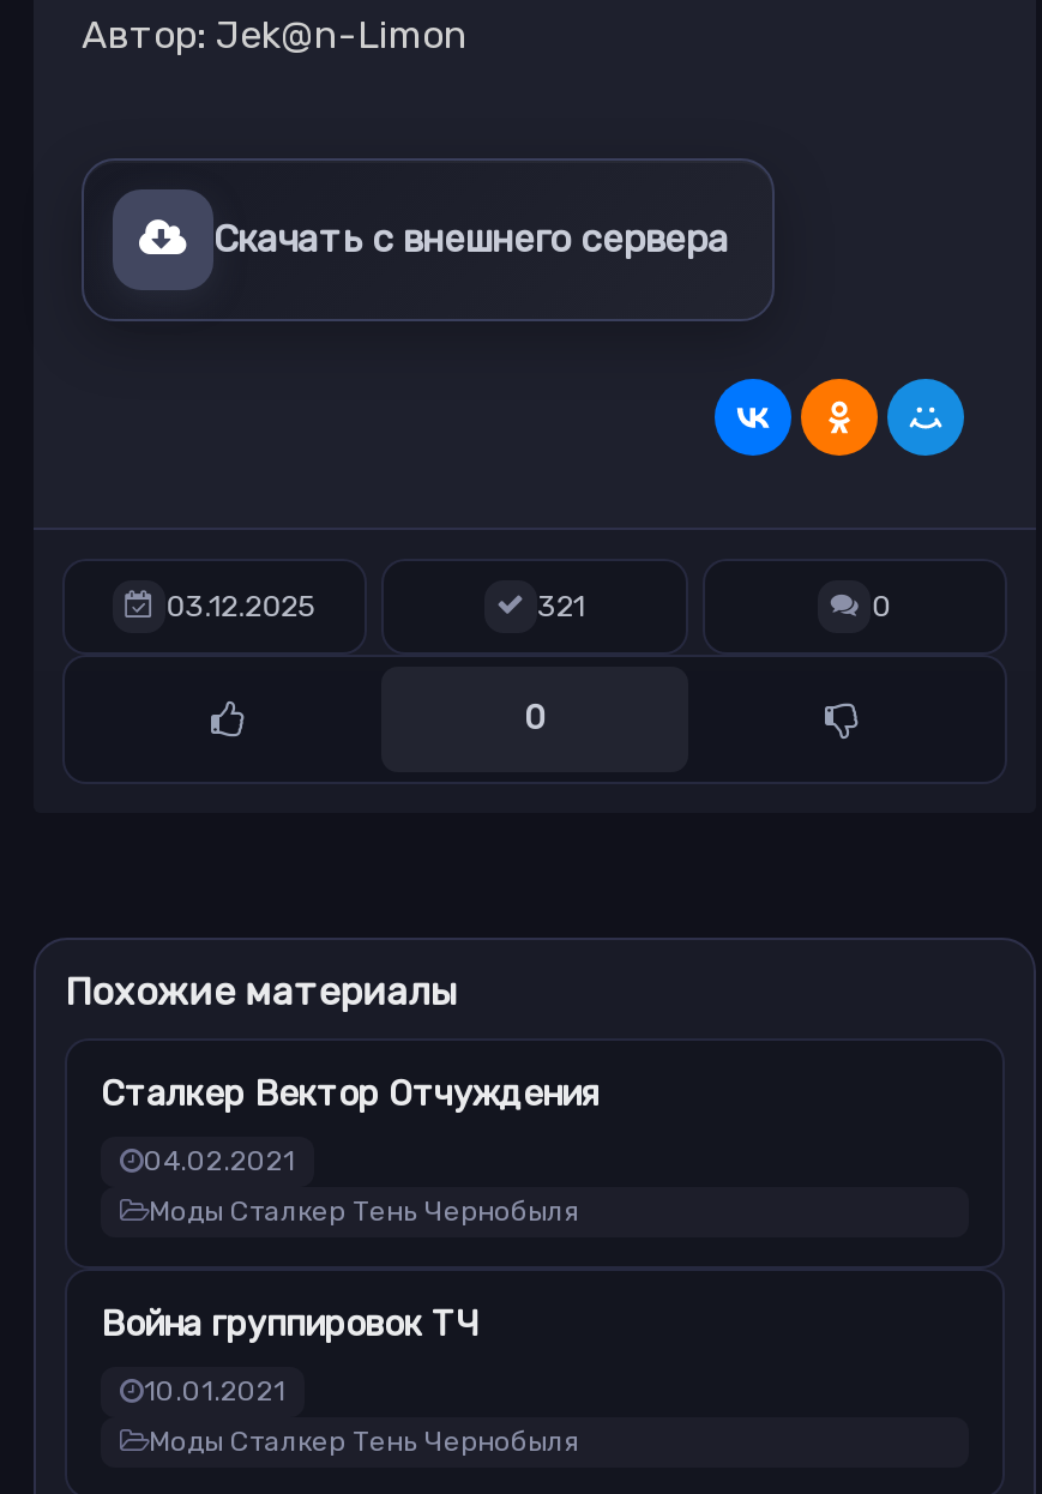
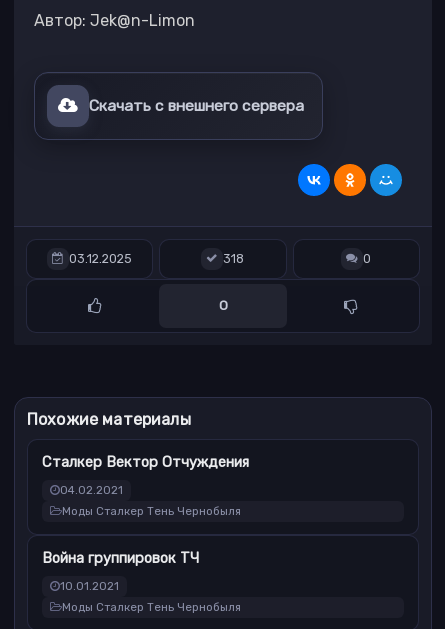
- 321
+ 318
